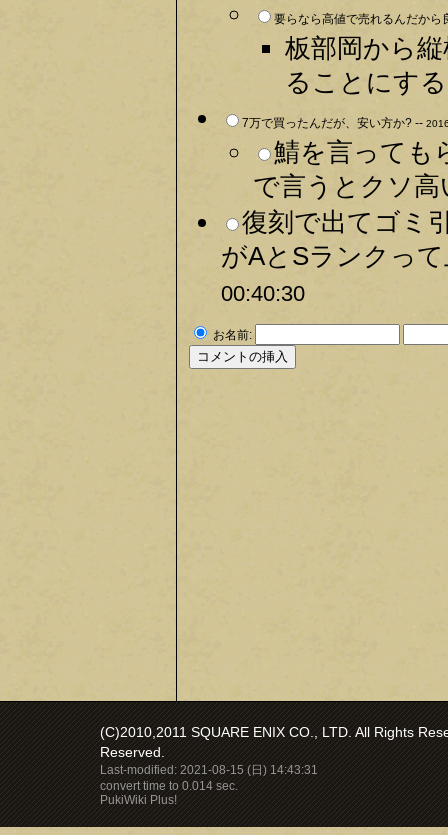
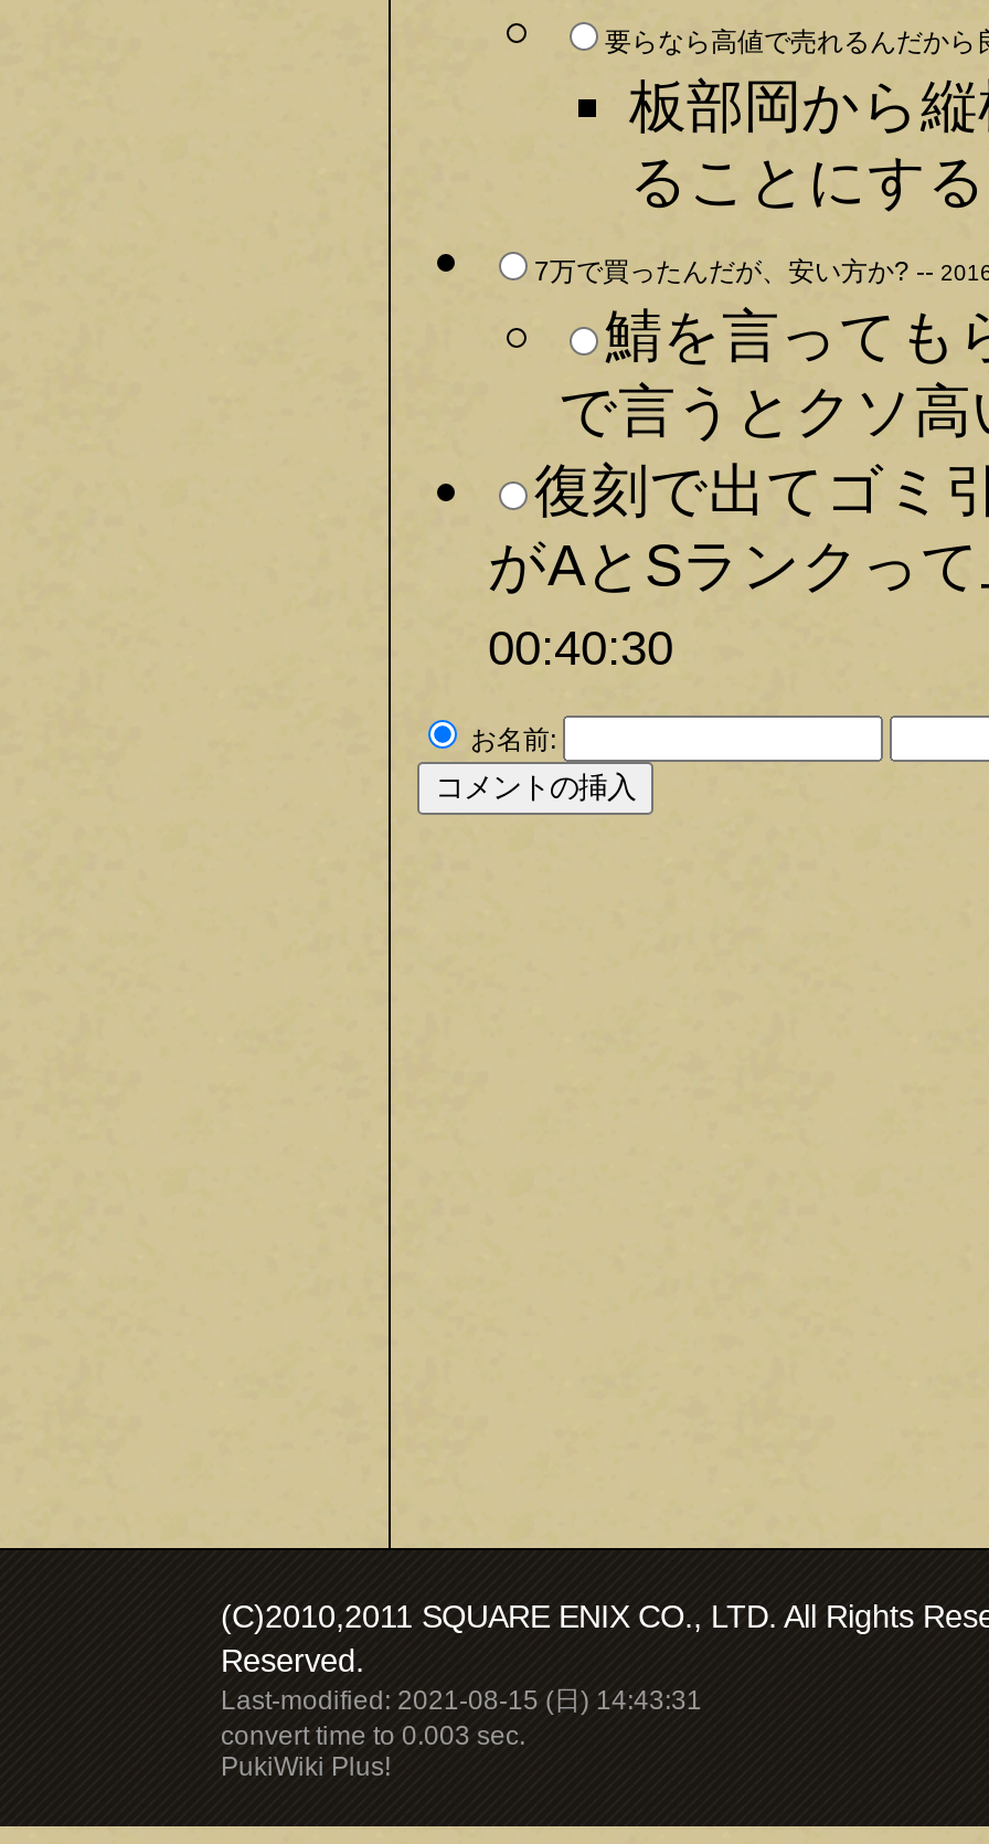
- convert time to 0.014 sec.
+ convert time to 0.003 sec.
